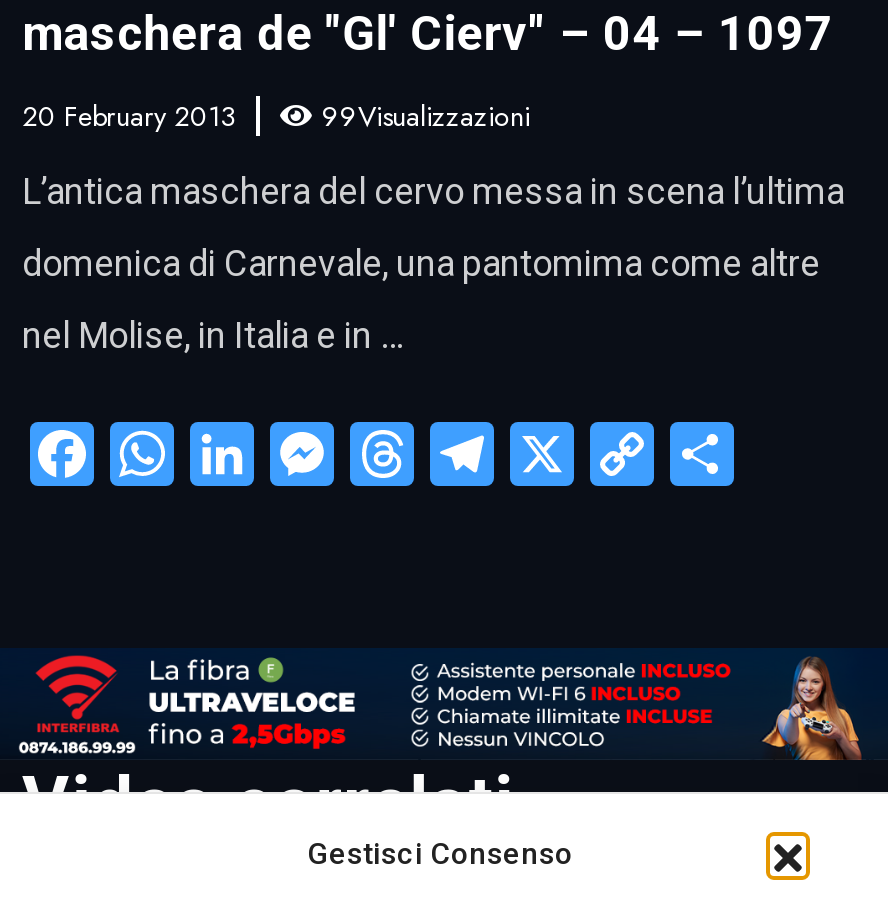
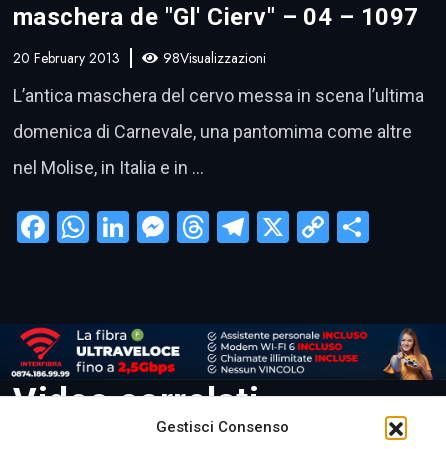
- 99Visualizzazioni
+ 98Visualizzazioni
